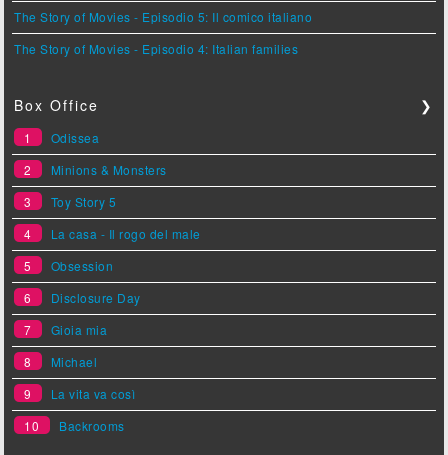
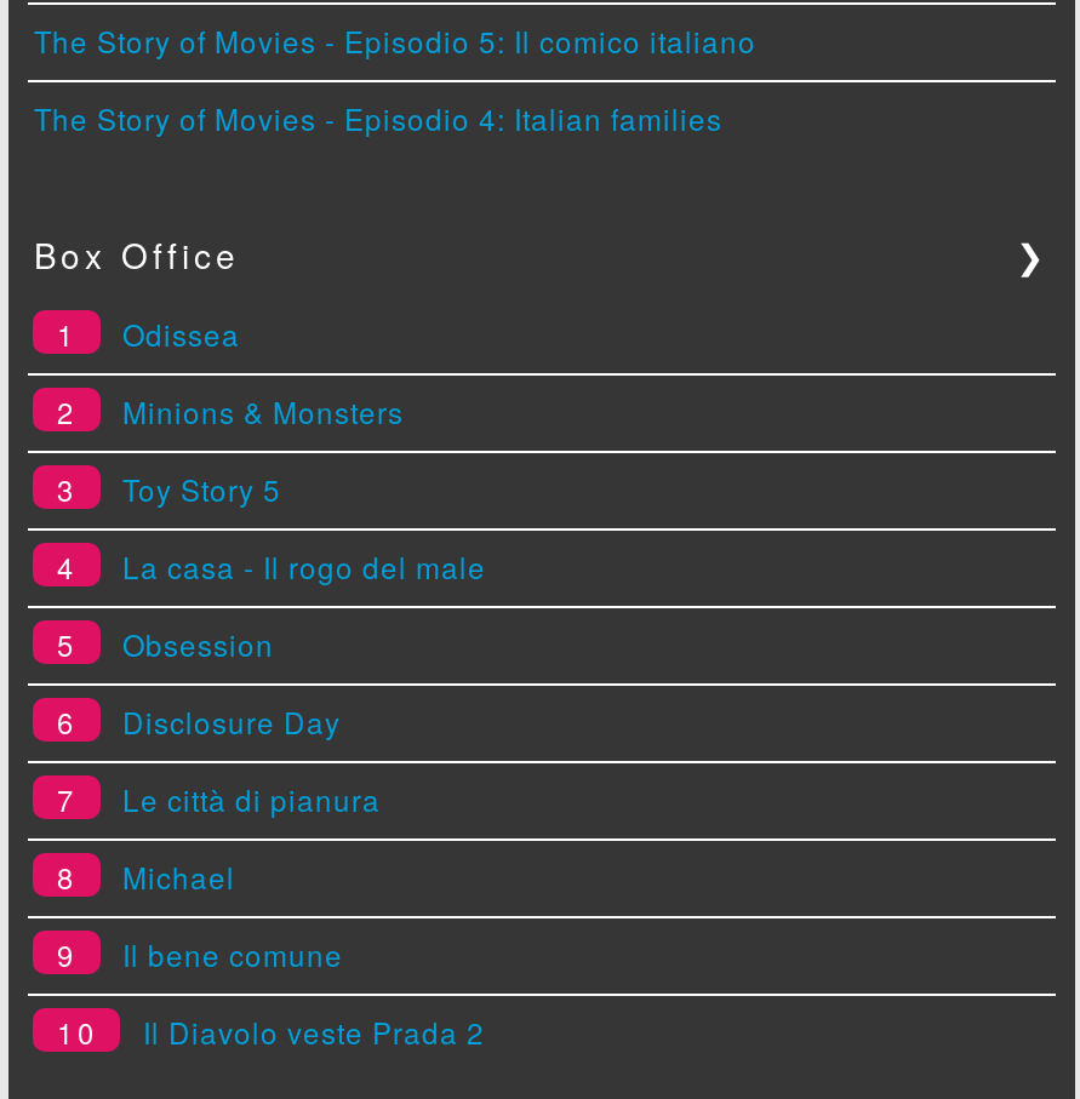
- Gioia mia
+ Le città di pianura

- La vita va così
+ Il bene comune

- Backrooms
+ Il Diavolo veste Prada 2
